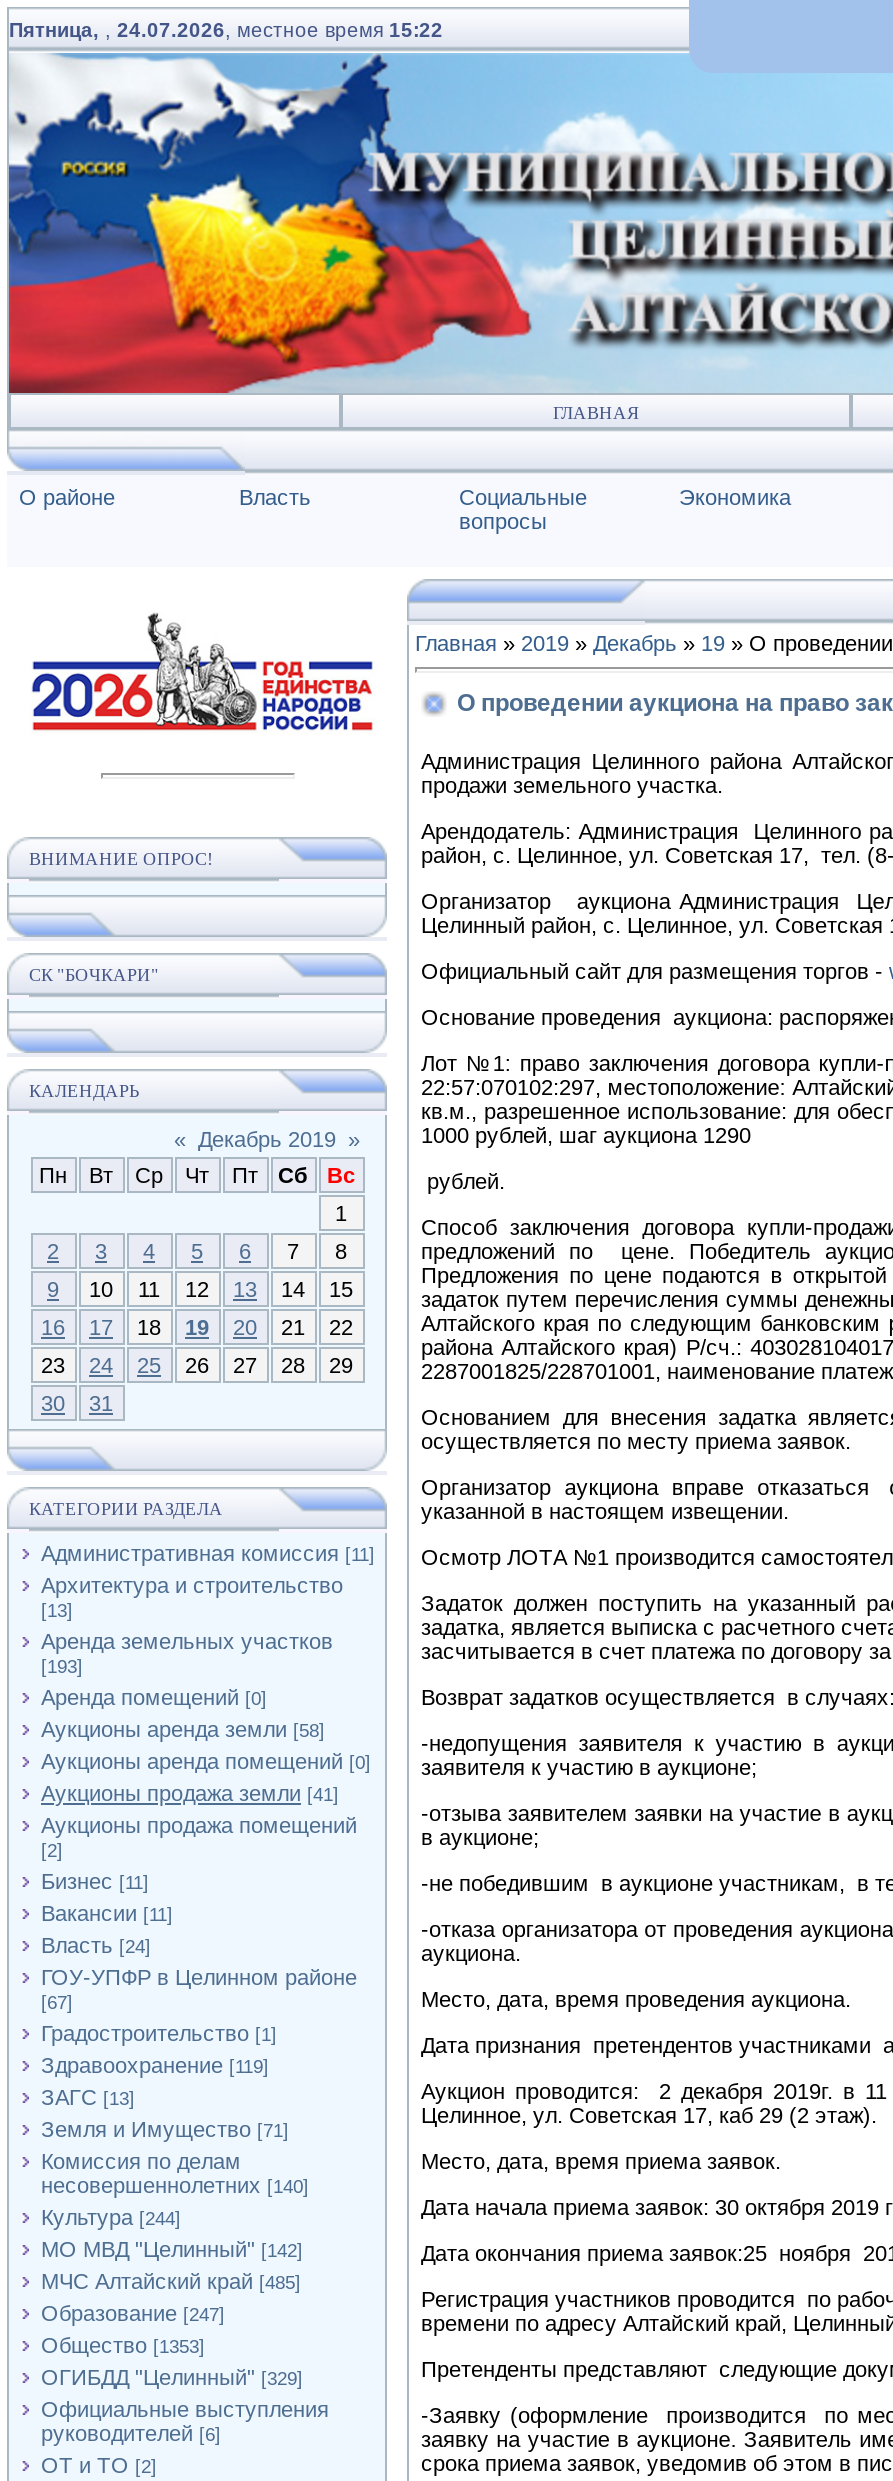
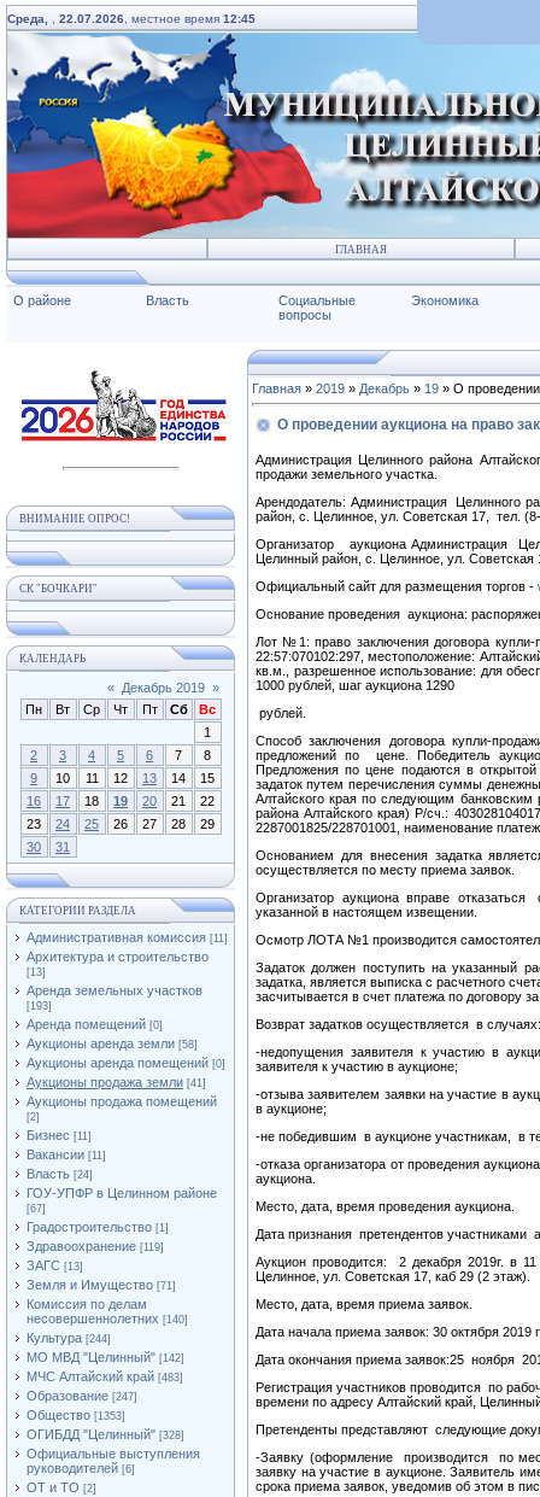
- Пятница,, 24.07.2026, местное время 15:22
+ Среда,, 22.07.2026, местное время 12:45

- МЧС Алтайский край [485]
+ МЧС Алтайский край [483]

- ОГИБДД "Целинный" [329]
+ ОГИБДД "Целинный" [328]
